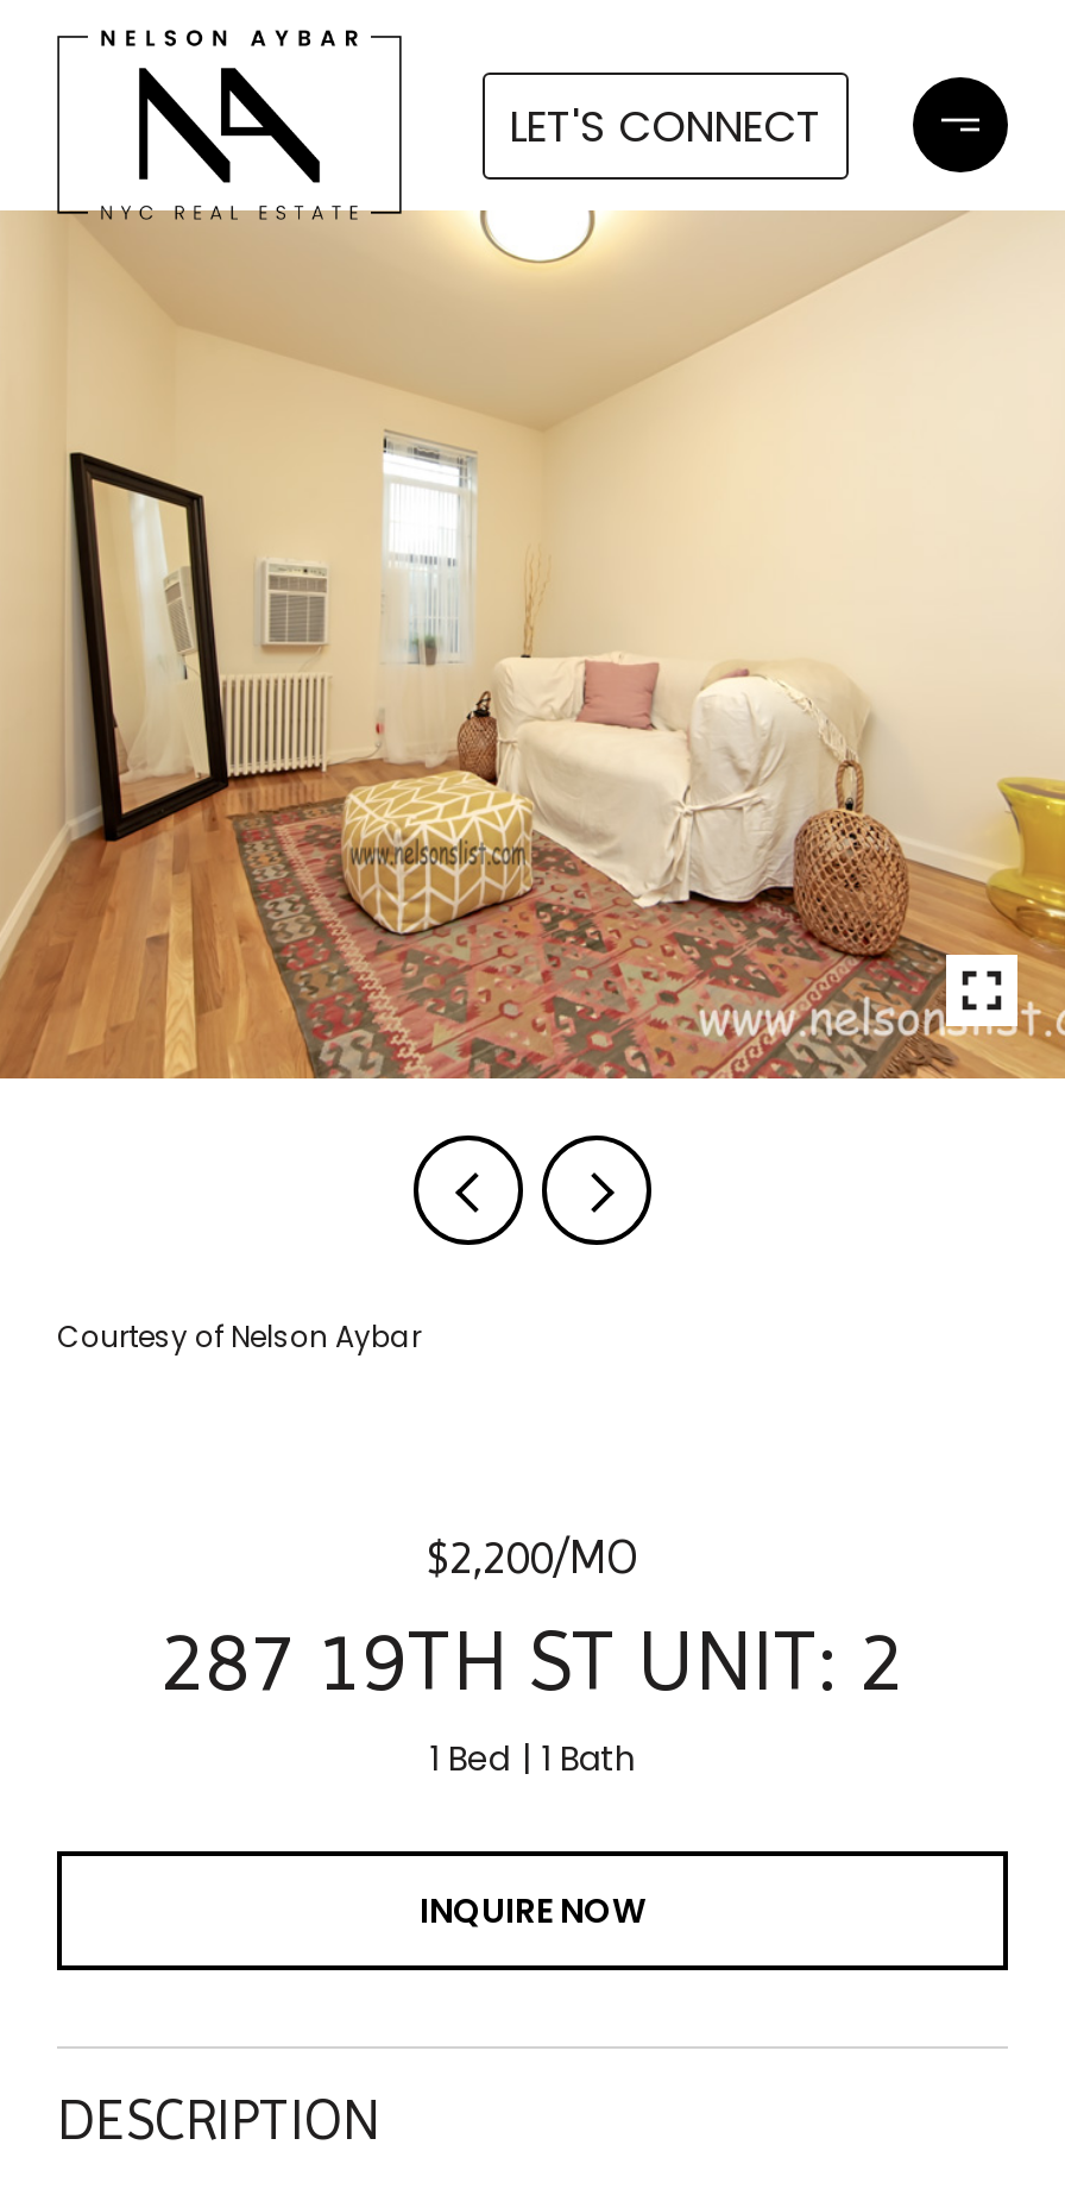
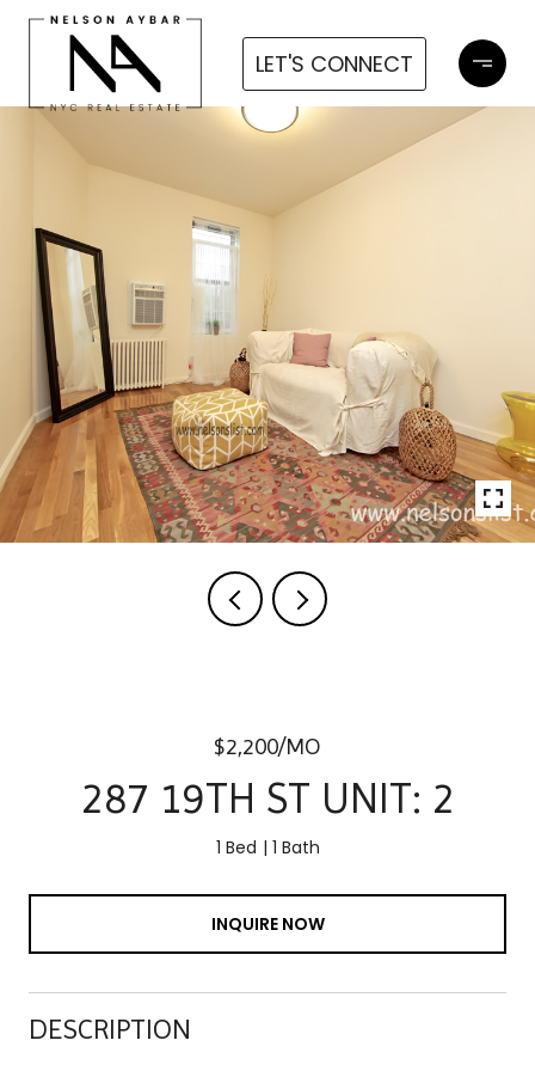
- Courtesy of Nelson Aybar
